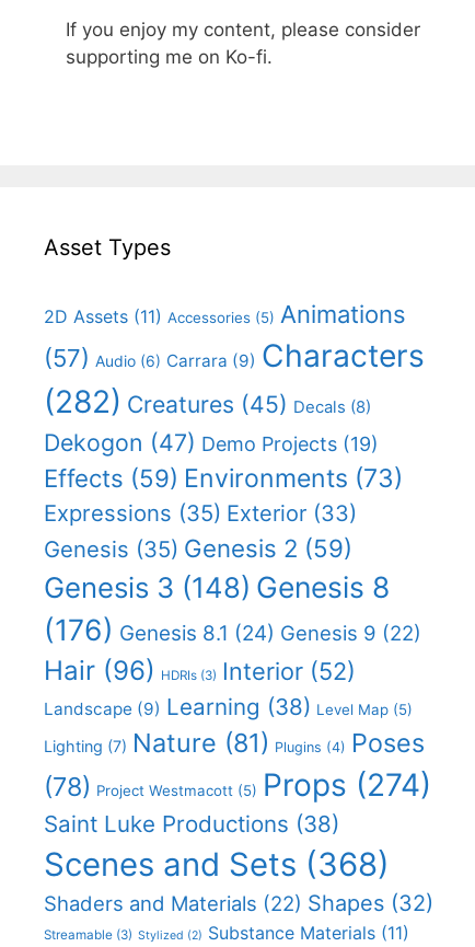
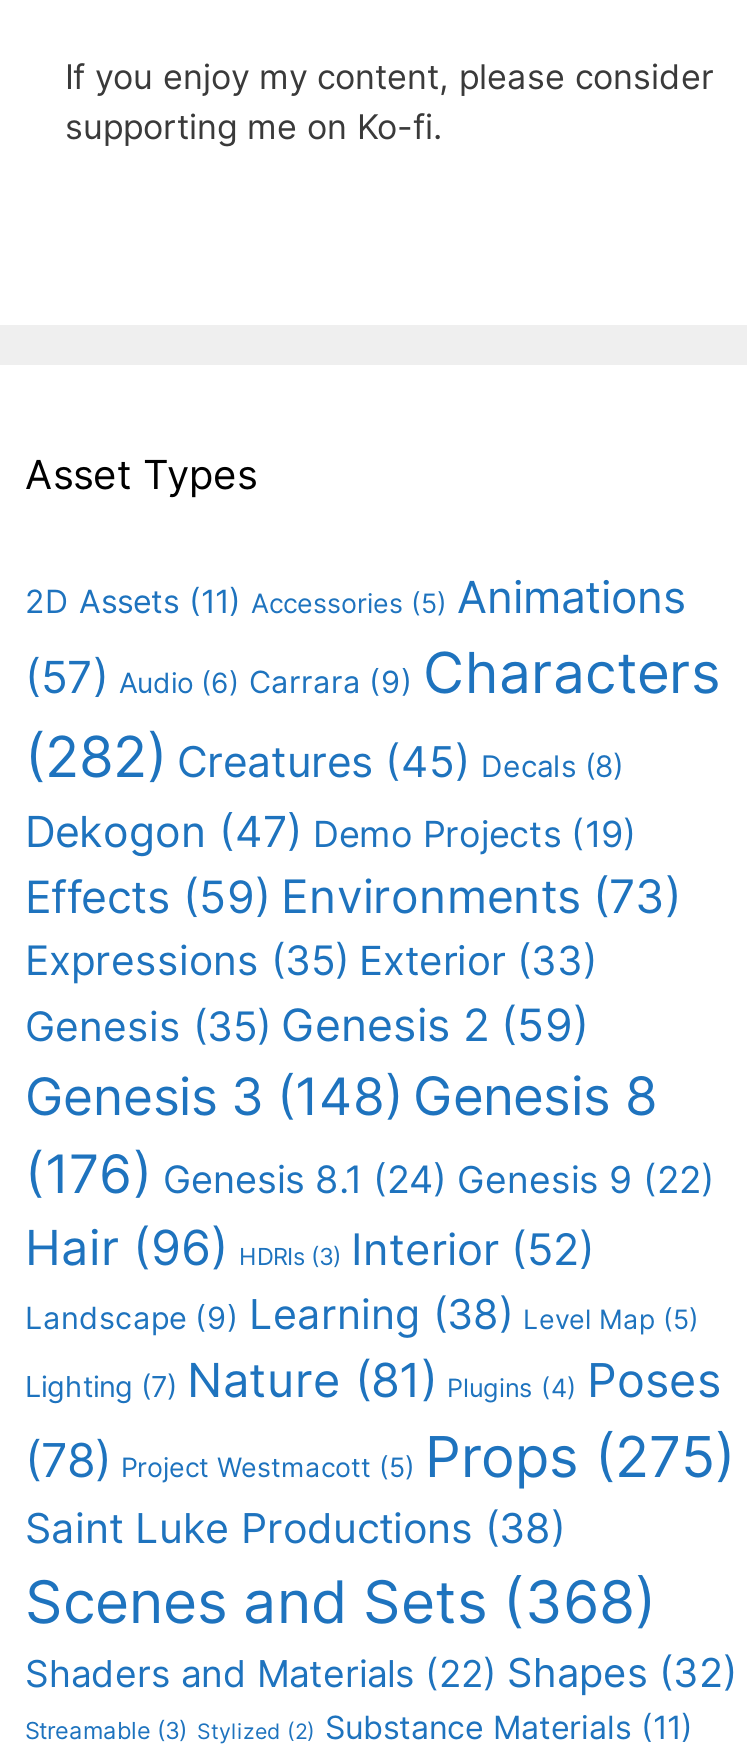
- (78) Project Westmacott (5) Props (274)
+ (78) Project Westmacott (5) Props (275)
